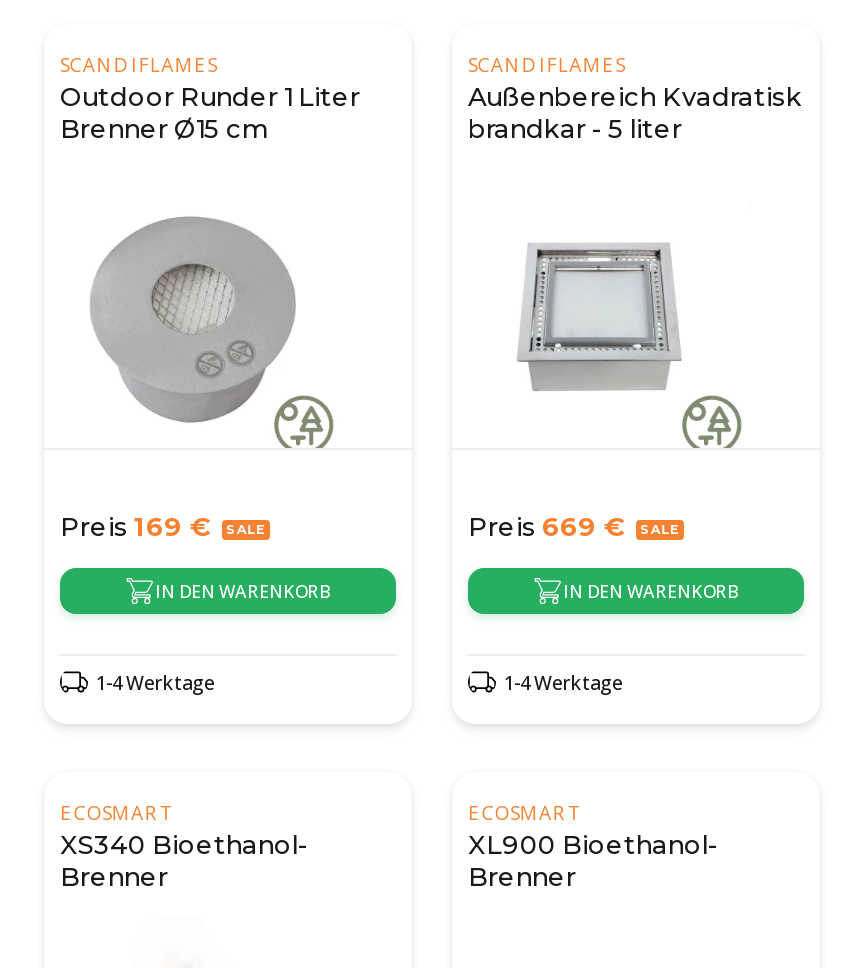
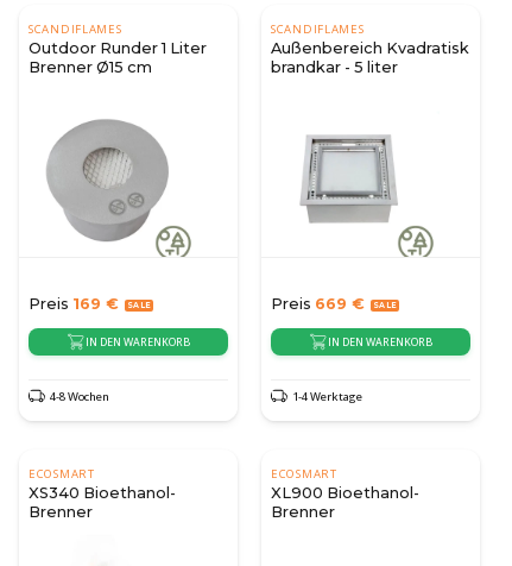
- 1-4 Werktage
+ 4-8 Wochen
